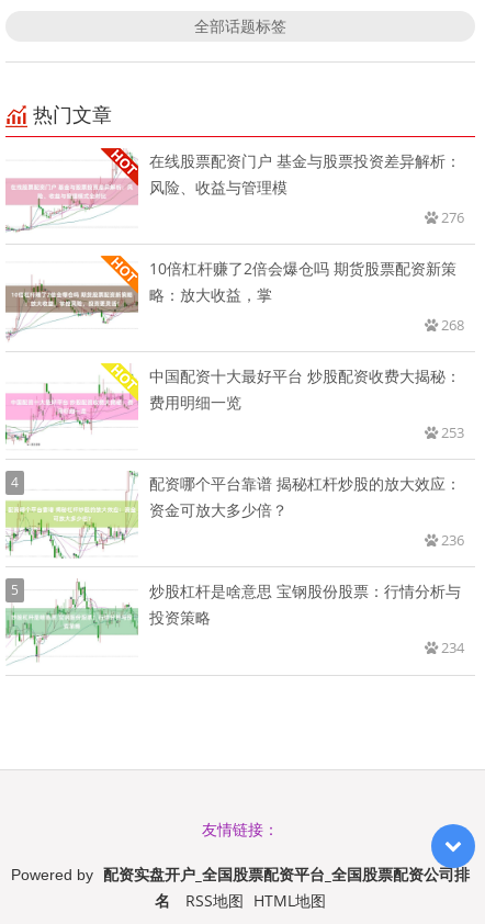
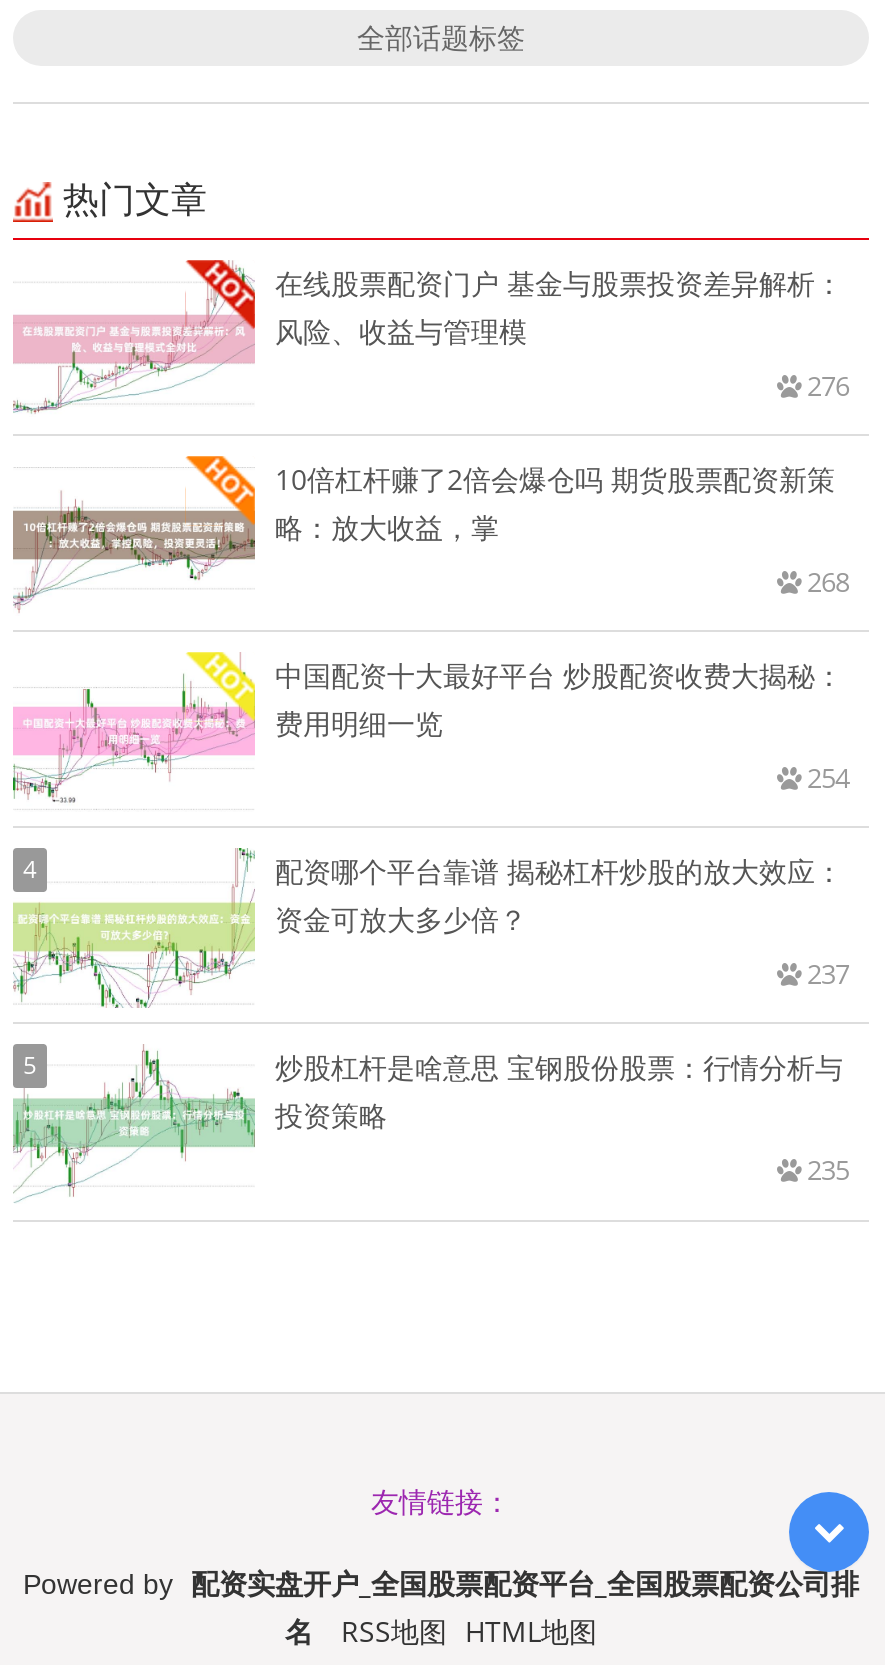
- 253
+ 254

- 236
+ 237

- 234
+ 235
